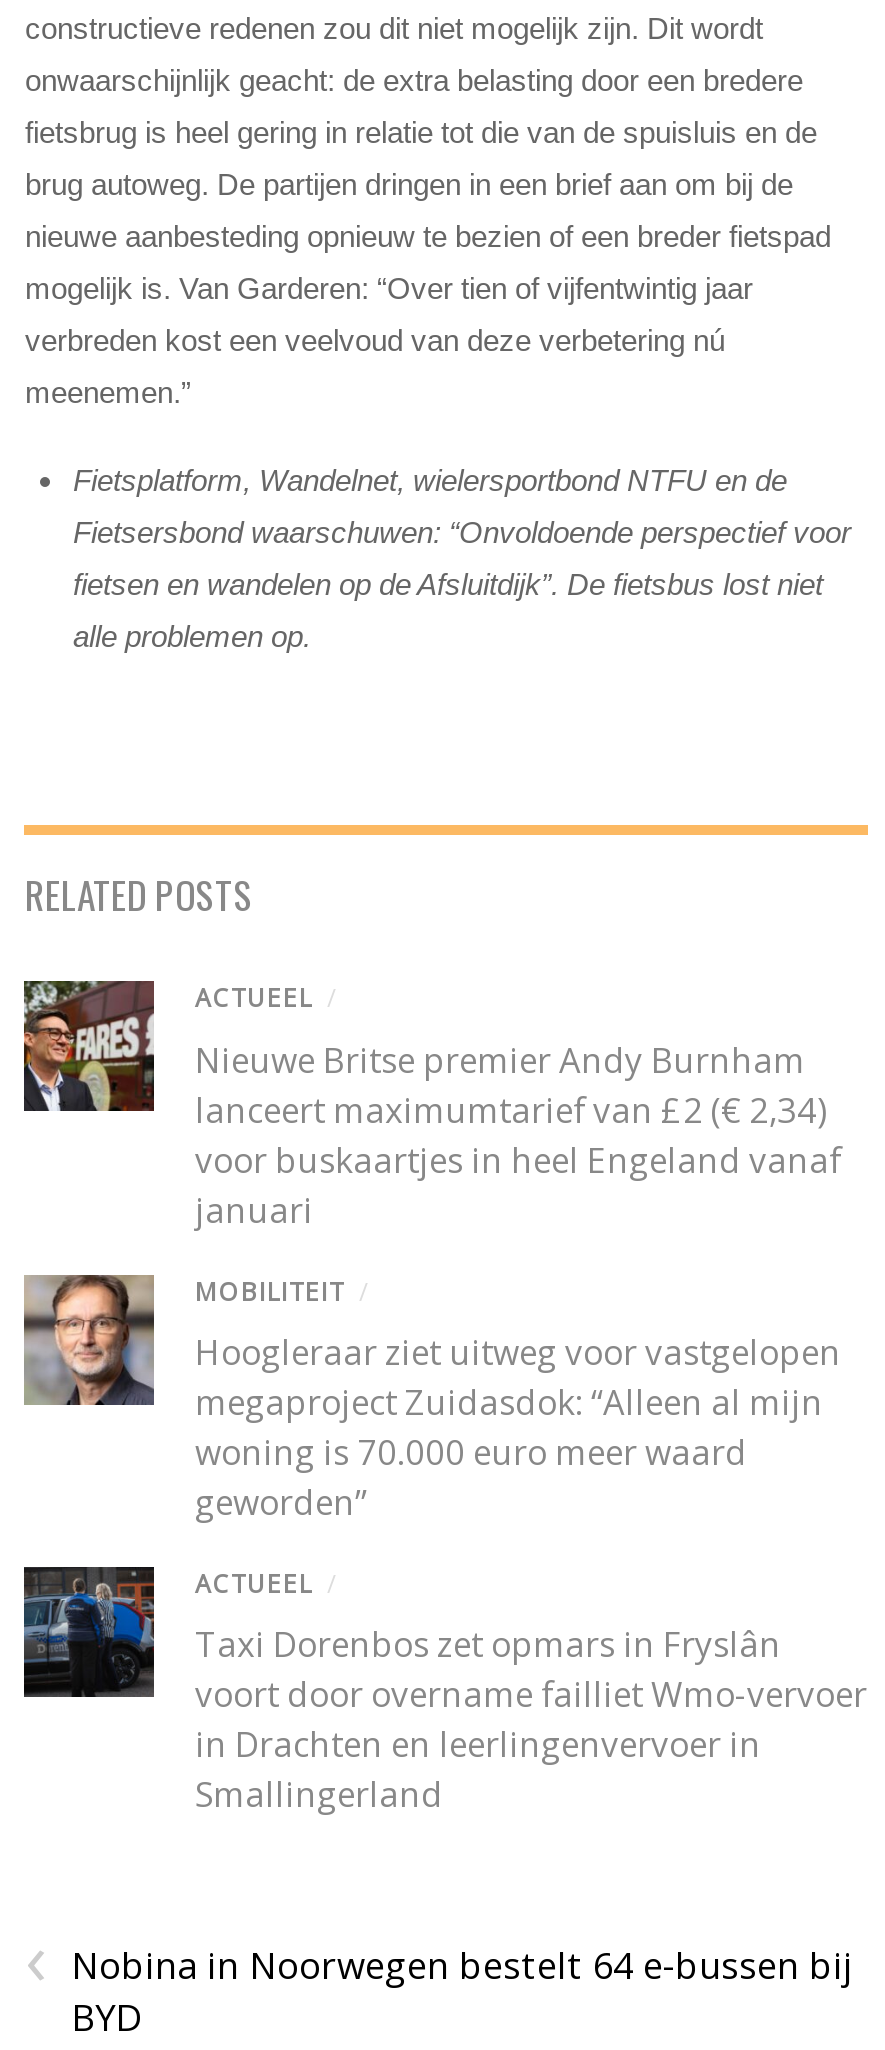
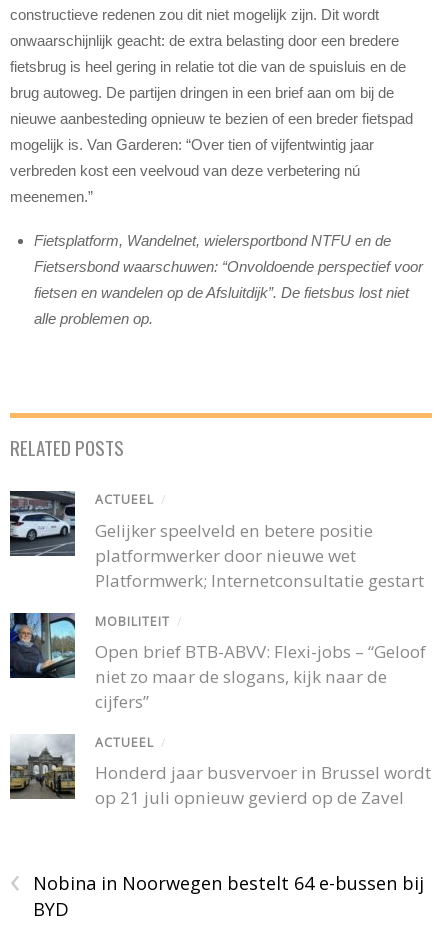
- [image]
- Nieuwe Britse premier Andy Burnham
- lanceert maximumtarief van £2 (€ 2,34)
- voor buskaartjes in heel Engeland vanaf
- januari
+ [image]
+ Gelijker speelveld en betere positie
+ platformwerker door nieuwe wet
+ Platformwerk; Internetconsultatie gestart

- [image]
- Hoogleraar ziet uitweg voor vastgelopen
- megaproject Zuidasdok: “Alleen al mijn
- woning is 70.000 euro meer waard
- geworden”
+ [image]
+ Open brief BTB-ABVV: Flexi-jobs – “Geloof
+ niet zo maar de slogans, kijk naar de
+ cijfers”

- [image]
- Taxi Dorenbos zet opmars in Fryslân
- voort door overname failliet Wmo-vervoer
- in Drachten en leerlingenvervoer in
- Smallingerland
+ [image]
+ Honderd jaar busvervoer in Brussel wordt
+ op 21 juli opnieuw gevierd op de Zavel
